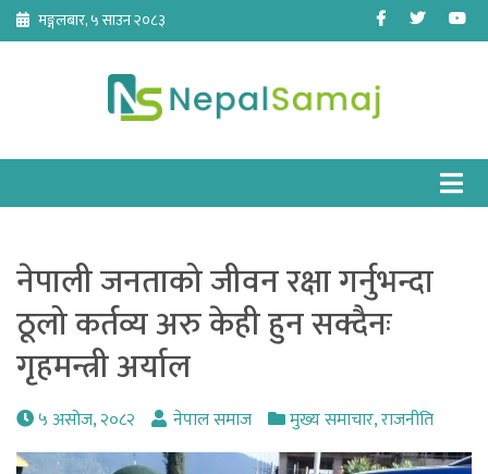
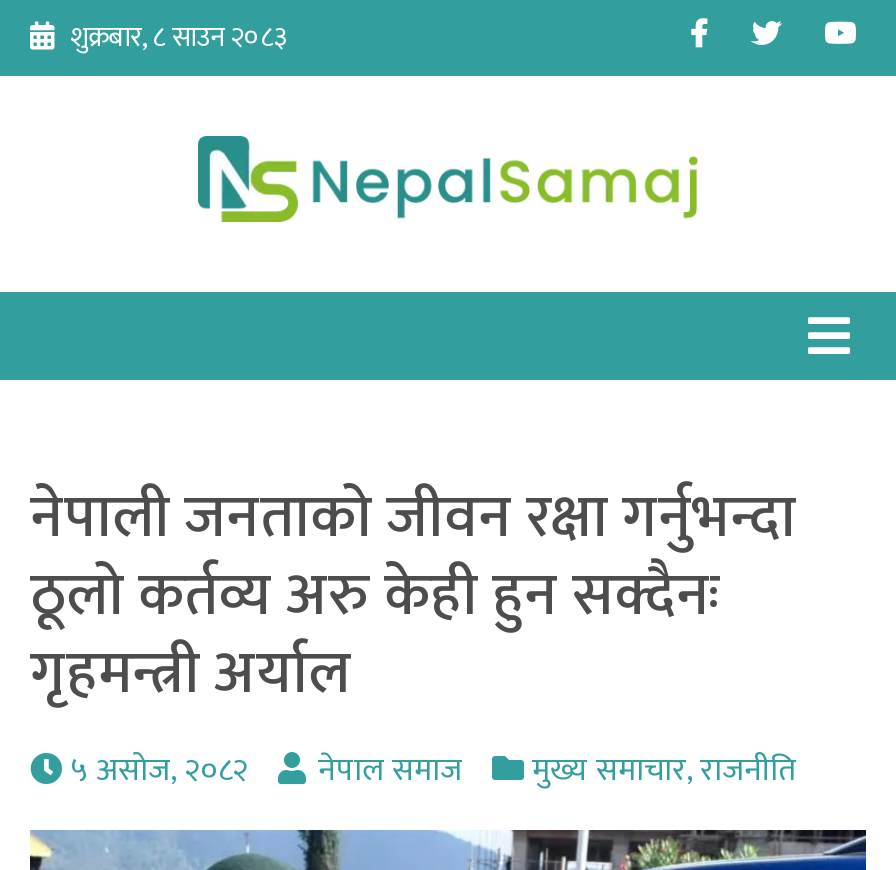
- मङ्गलबार, ५ साउन २०८३
+ शुक्रबार, ८ साउन २०८३
